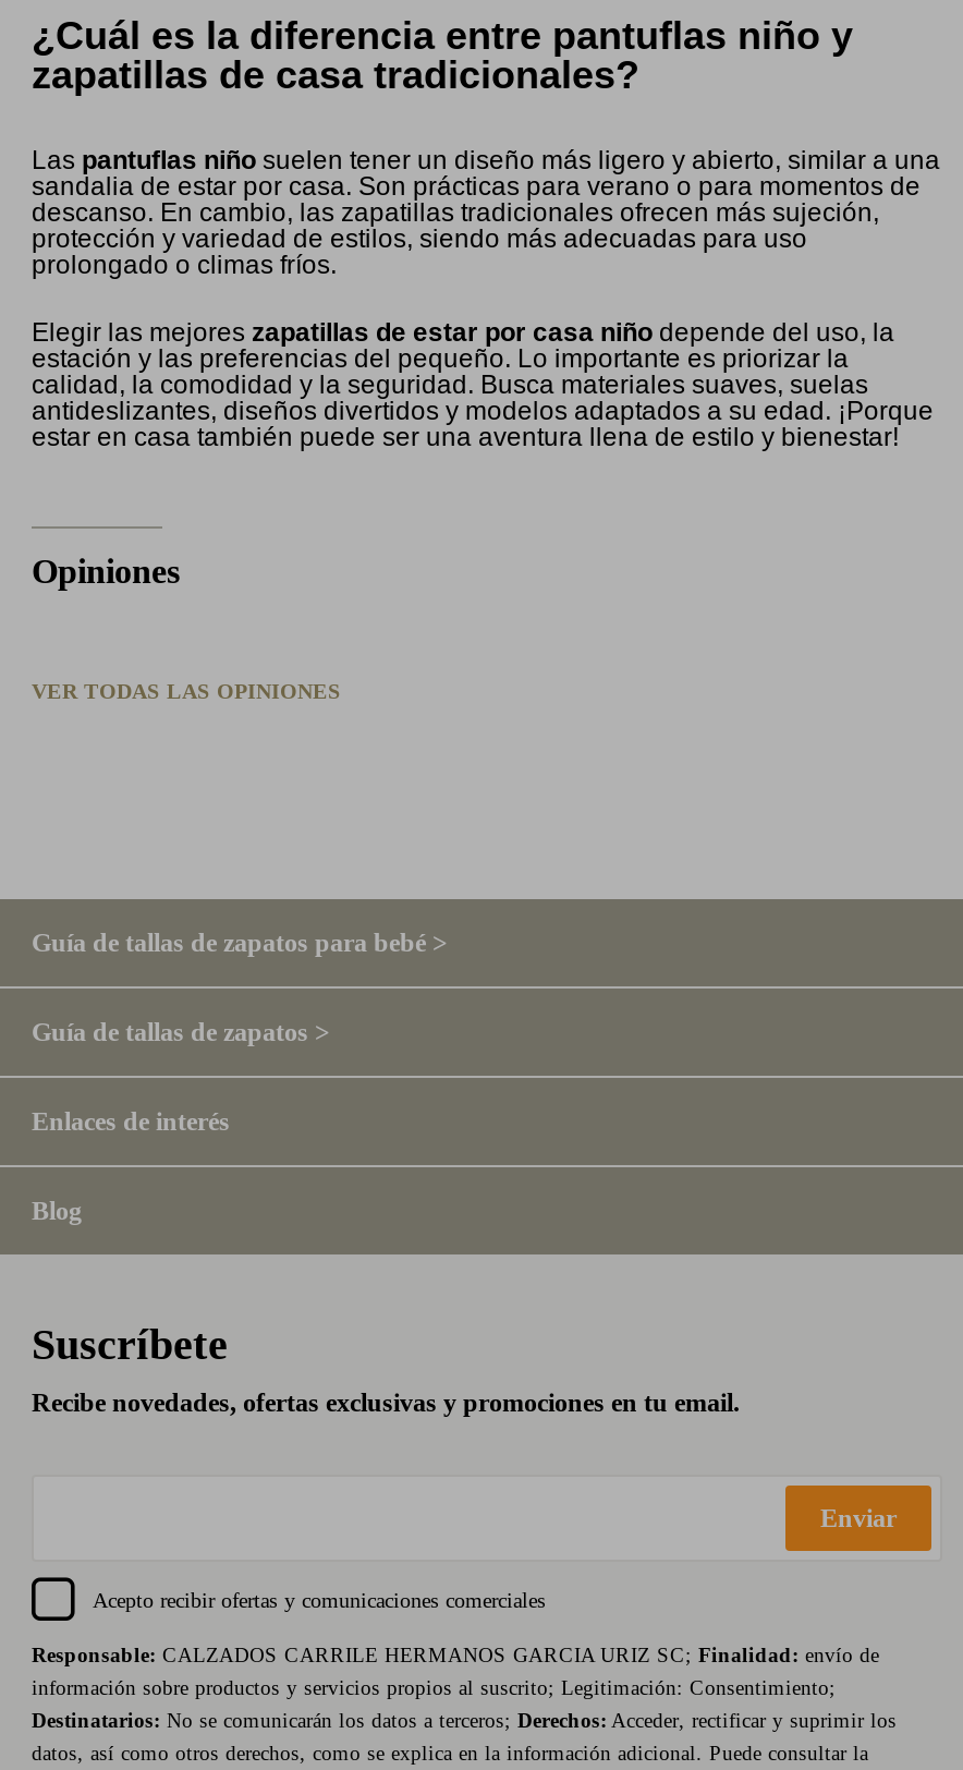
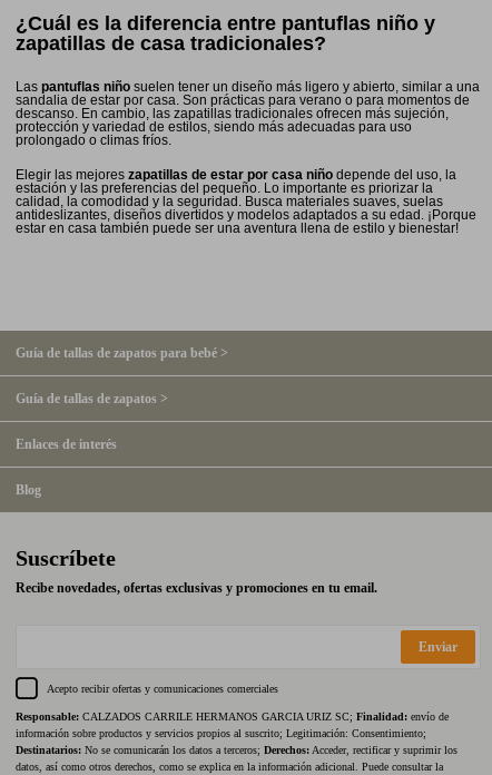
- Opiniones
- VER TODAS LAS OPINIONES
